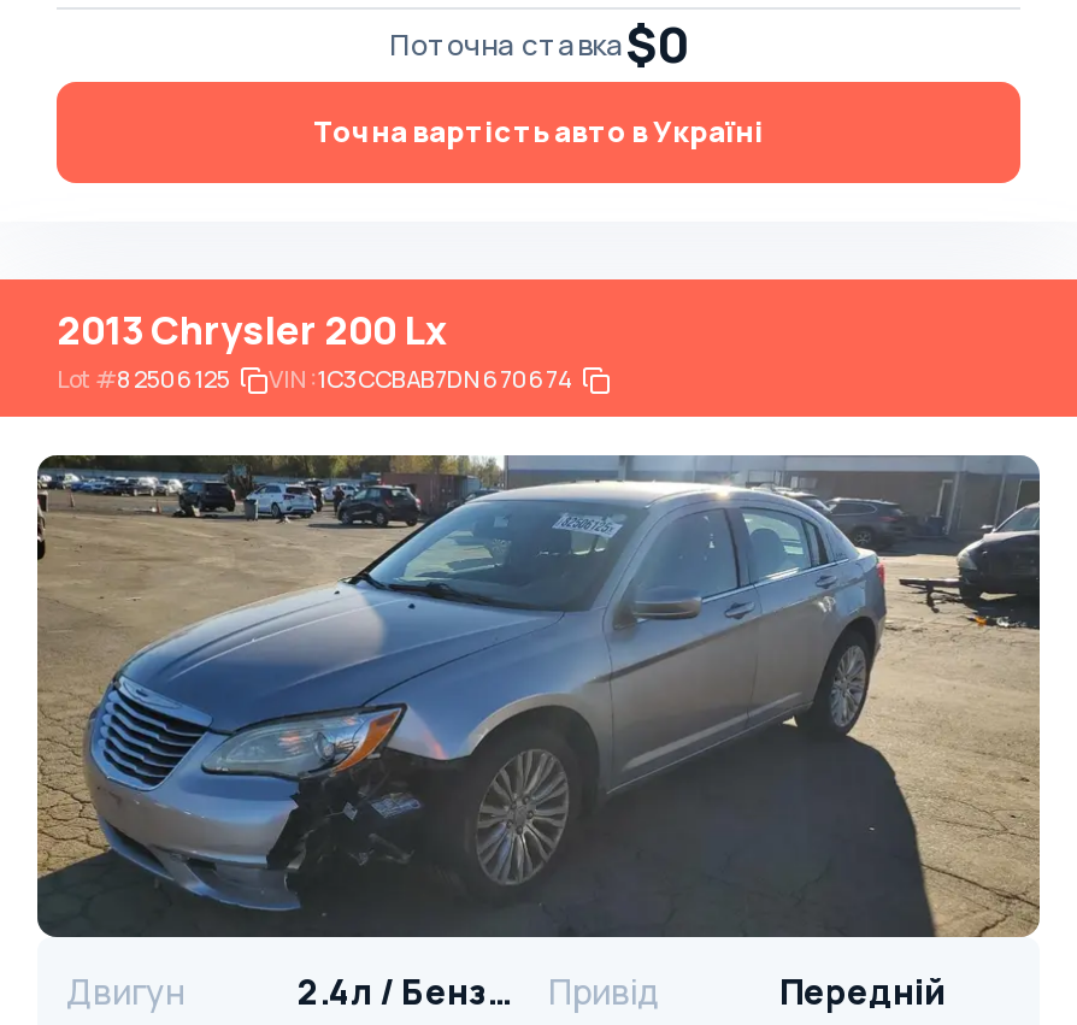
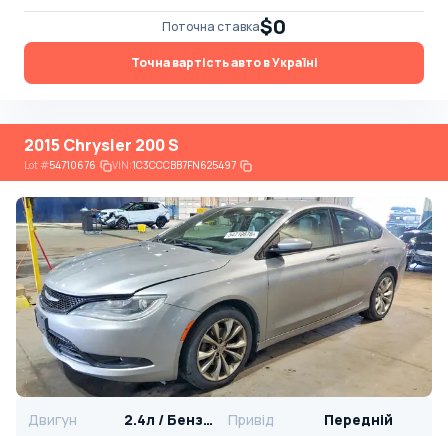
- 2013 Chrysler 200 Lx
+ 2015 Chrysler 200 S

- Lot #82506125
+ Lot #54710676

- VIN: 1C3CCBAB7DN670674
+ VIN: 1C3CCCBB7FN625497

- [image]
+ [image]
